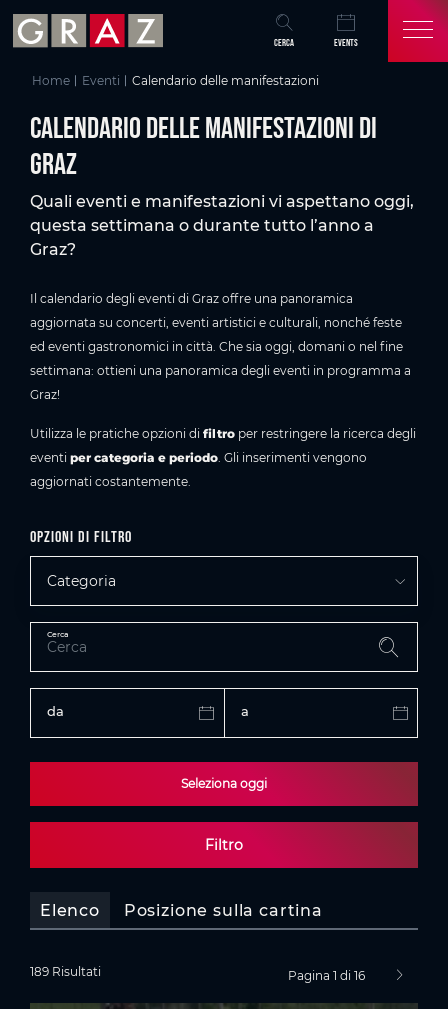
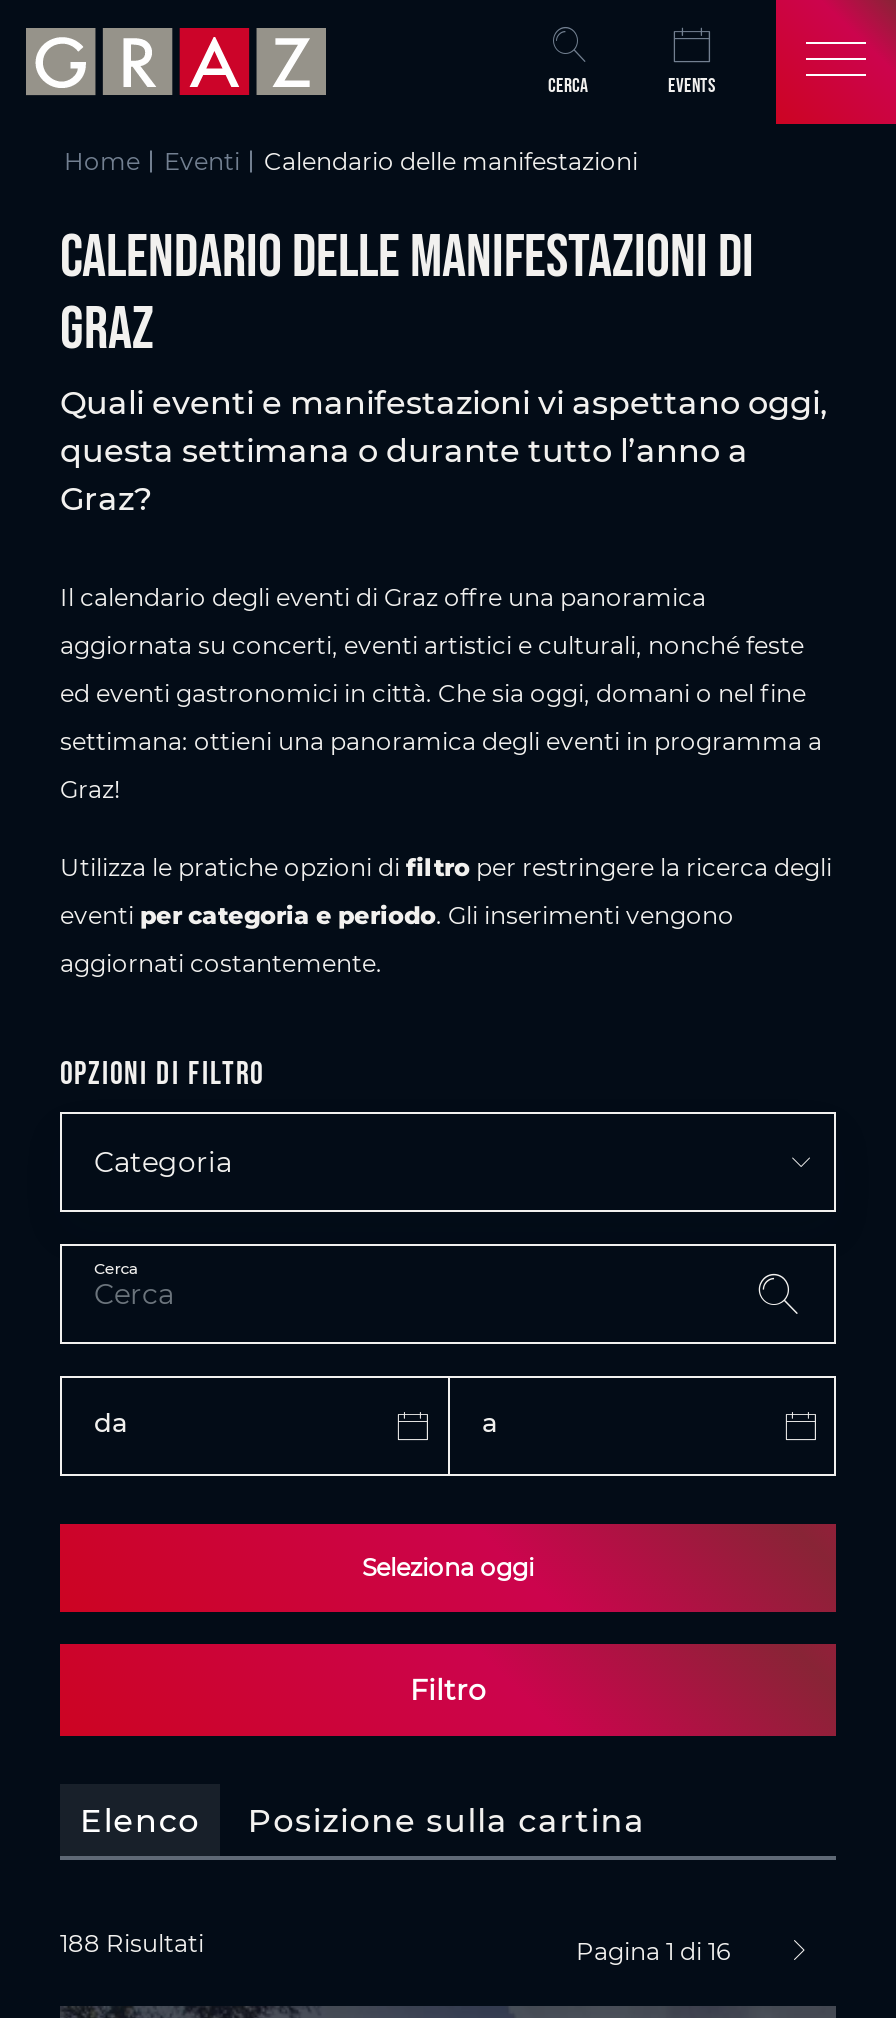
- 189 Risultati
+ 188 Risultati
